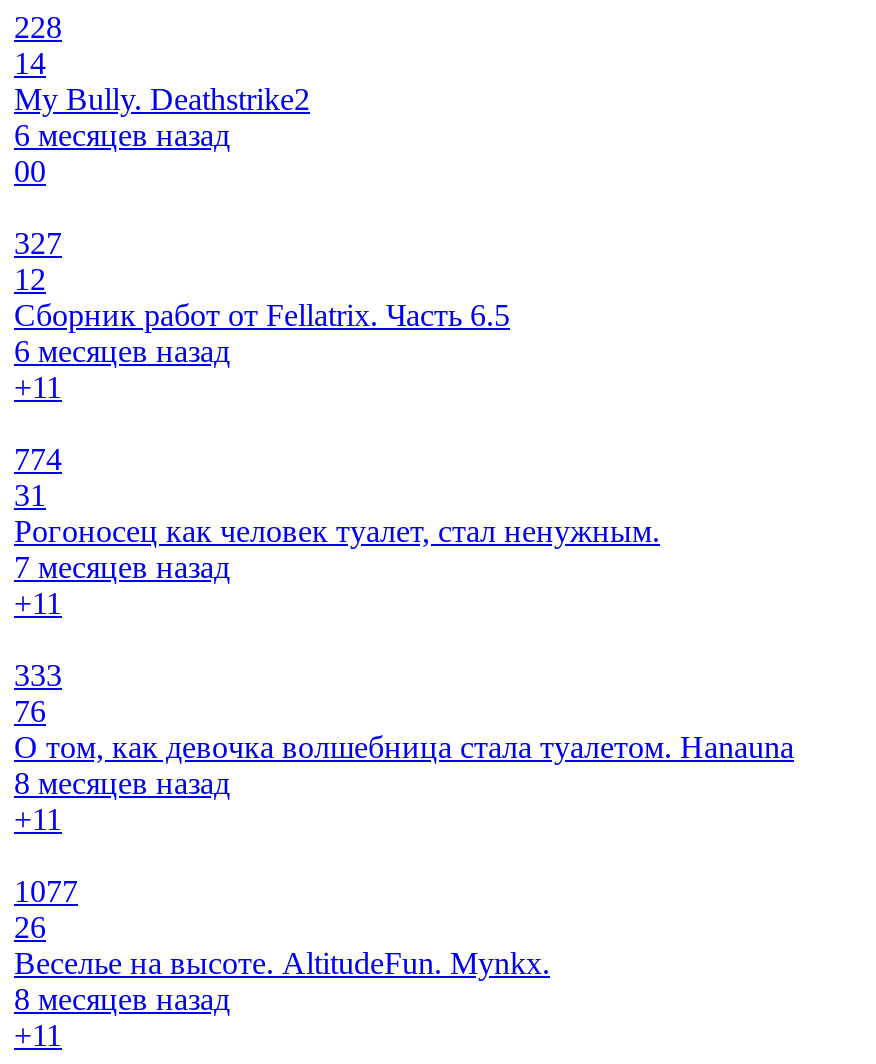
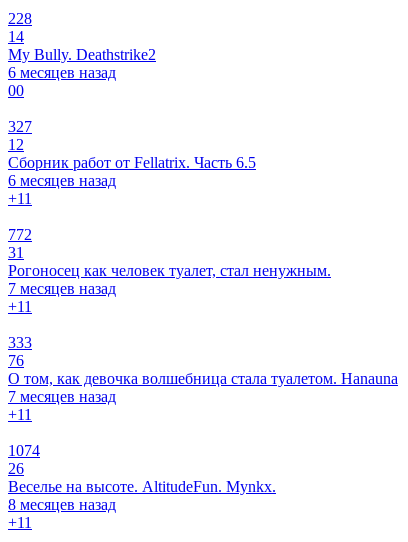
- 774
+ 772

- 8 месяцев назад
+ 7 месяцев назад

- 1077
+ 1074
